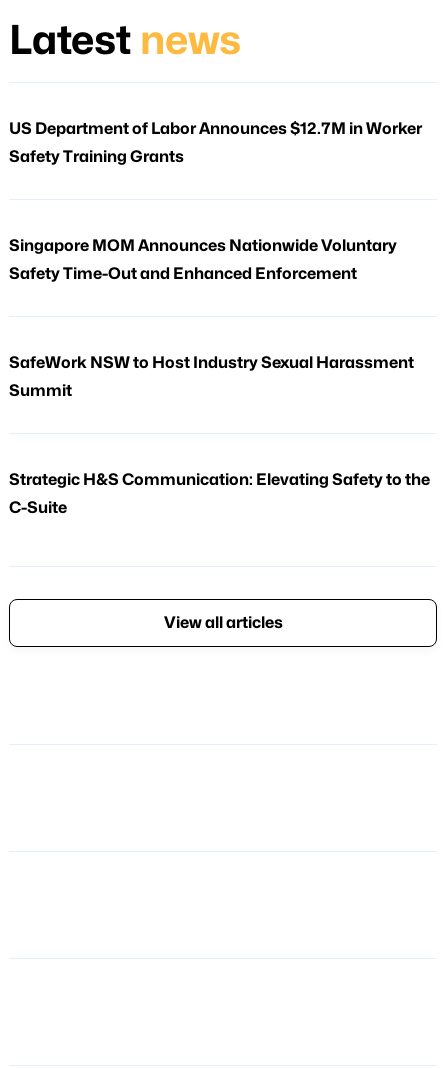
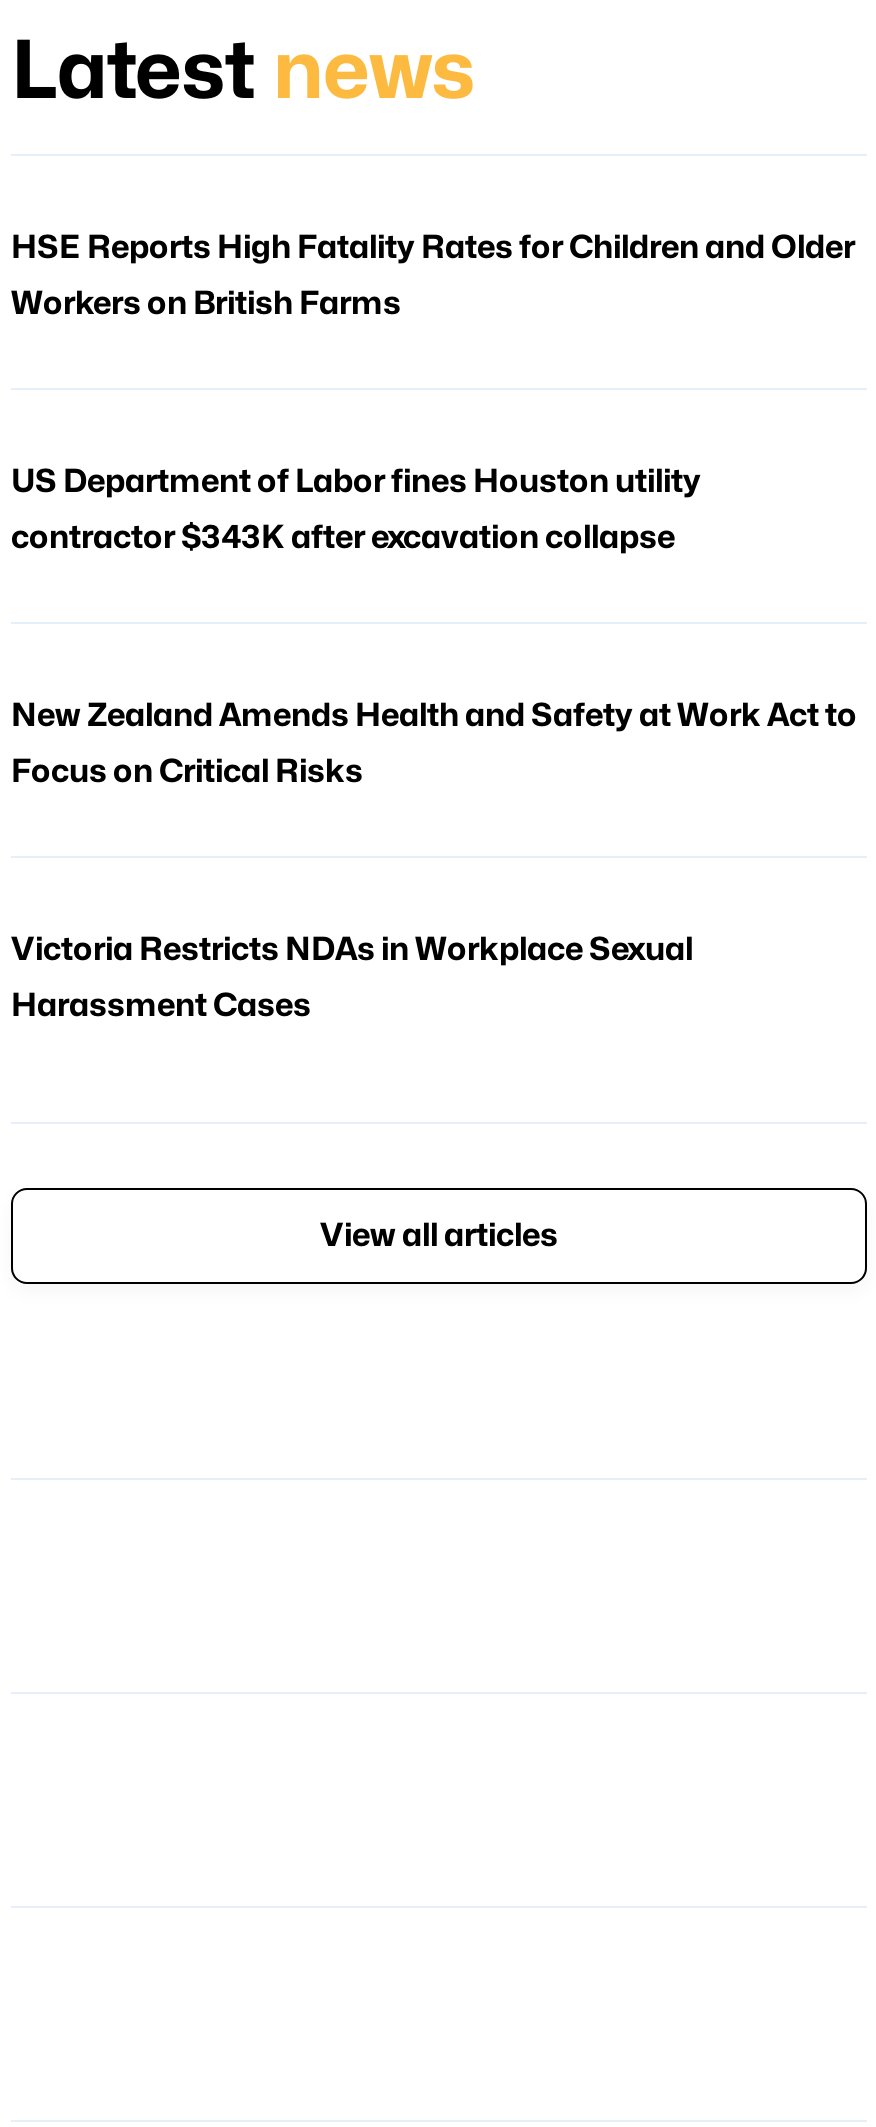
- US Department of Labor Announces $12.7M in Worker
+ HSE Reports High Fatality Rates for Children and Older

- Safety Training Grants
+ Workers on British Farms

- Singapore MOM Announces Nationwide Voluntary
+ US Department of Labor fines Houston utility

- Safety Time-Out and Enhanced Enforcement
+ contractor $343K after excavation collapse

- SafeWork NSW to Host Industry Sexual Harassment
+ New Zealand Amends Health and Safety at Work Act to

- Summit
+ Focus on Critical Risks

- Strategic H&S Communication: Elevating Safety to the
+ Victoria Restricts NDAs in Workplace Sexual

- C-Suite
+ Harassment Cases
